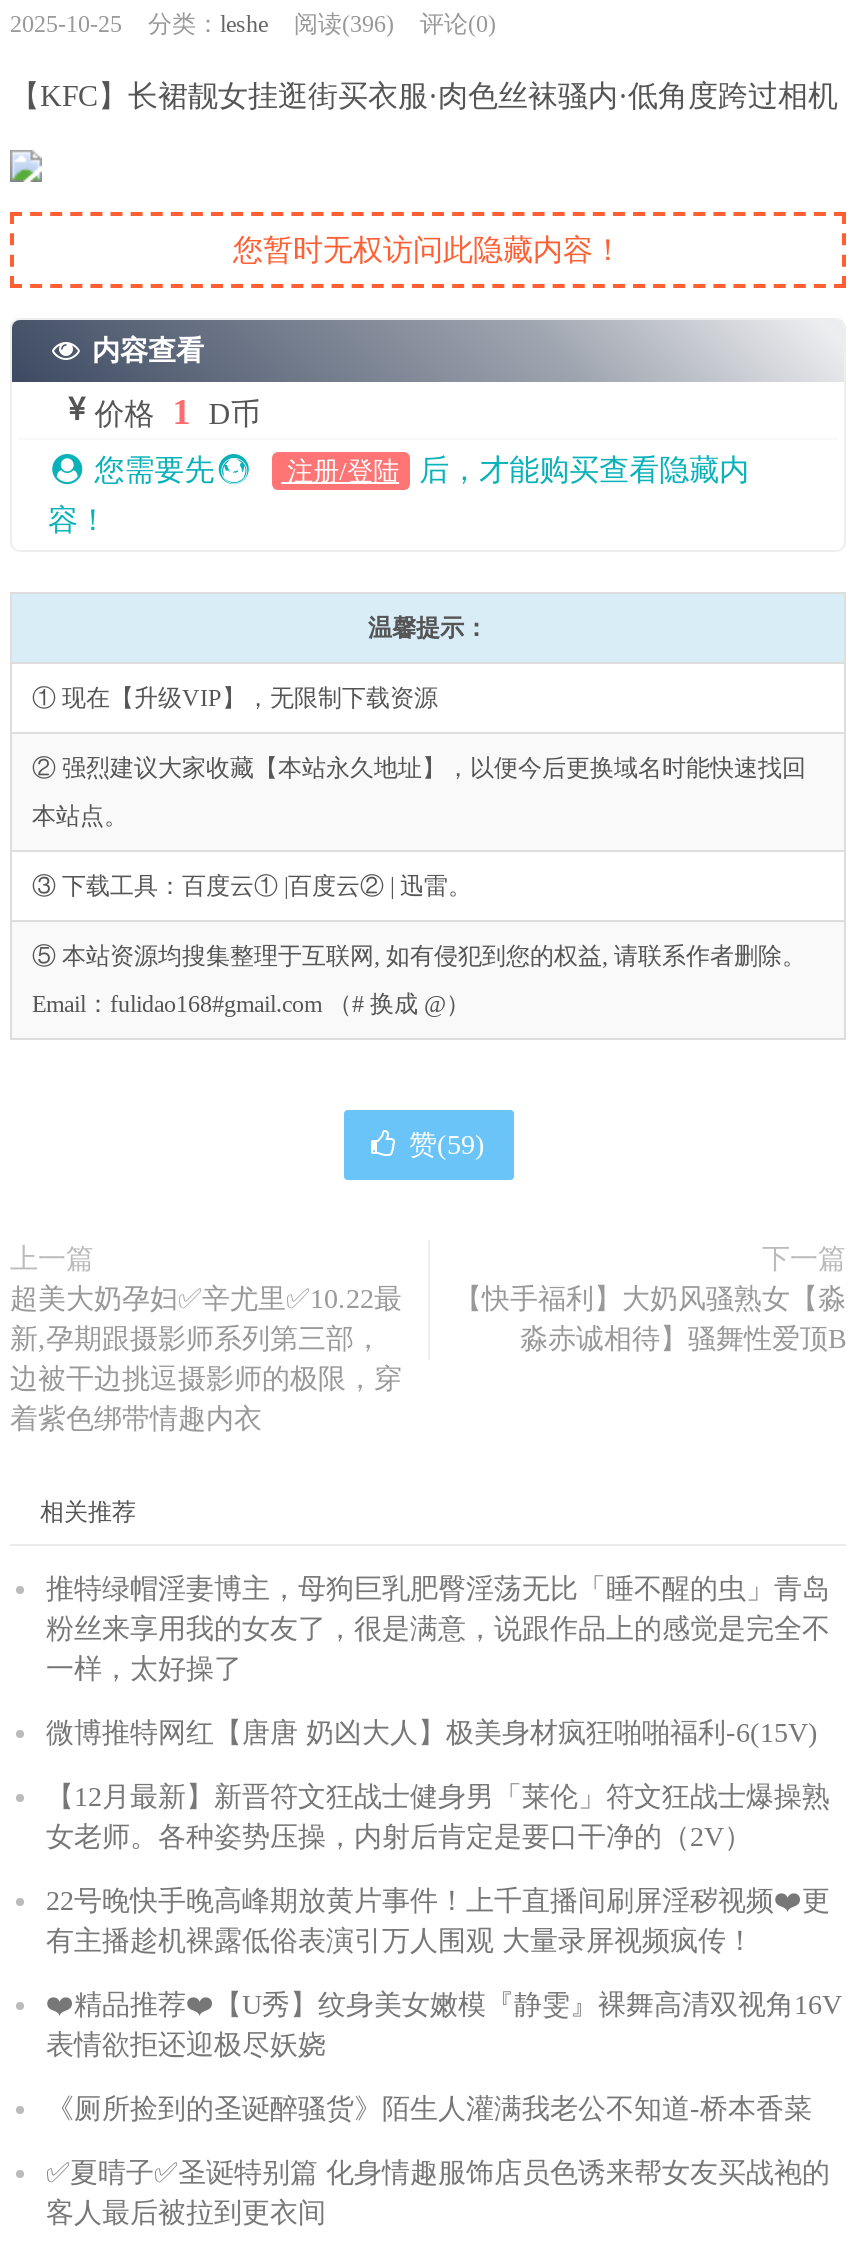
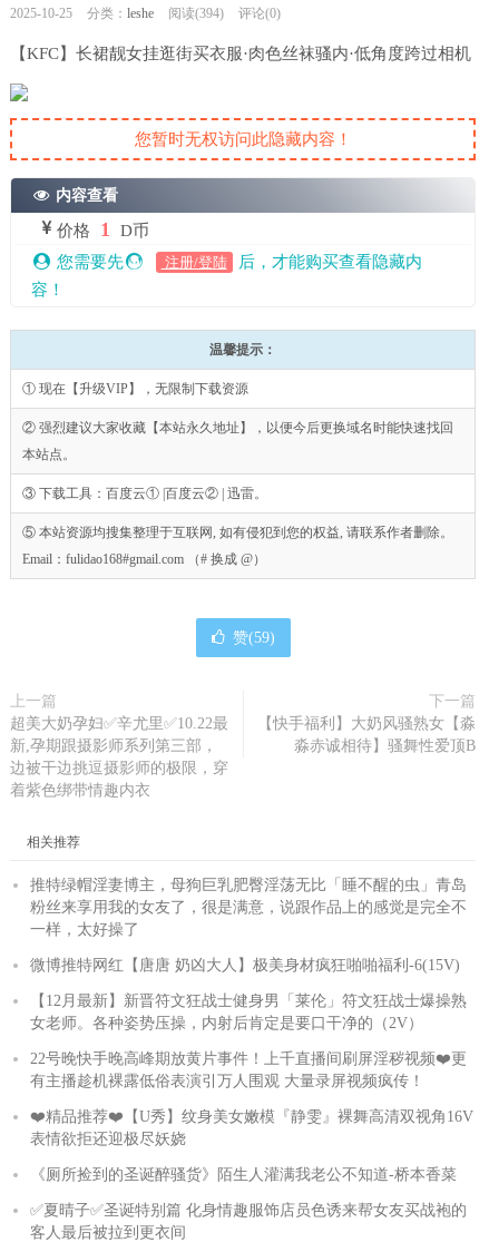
- 2025-10-25 分类：leshe 阅读(396) 评论(0)
+ 2025-10-25 分类：leshe 阅读(394) 评论(0)
